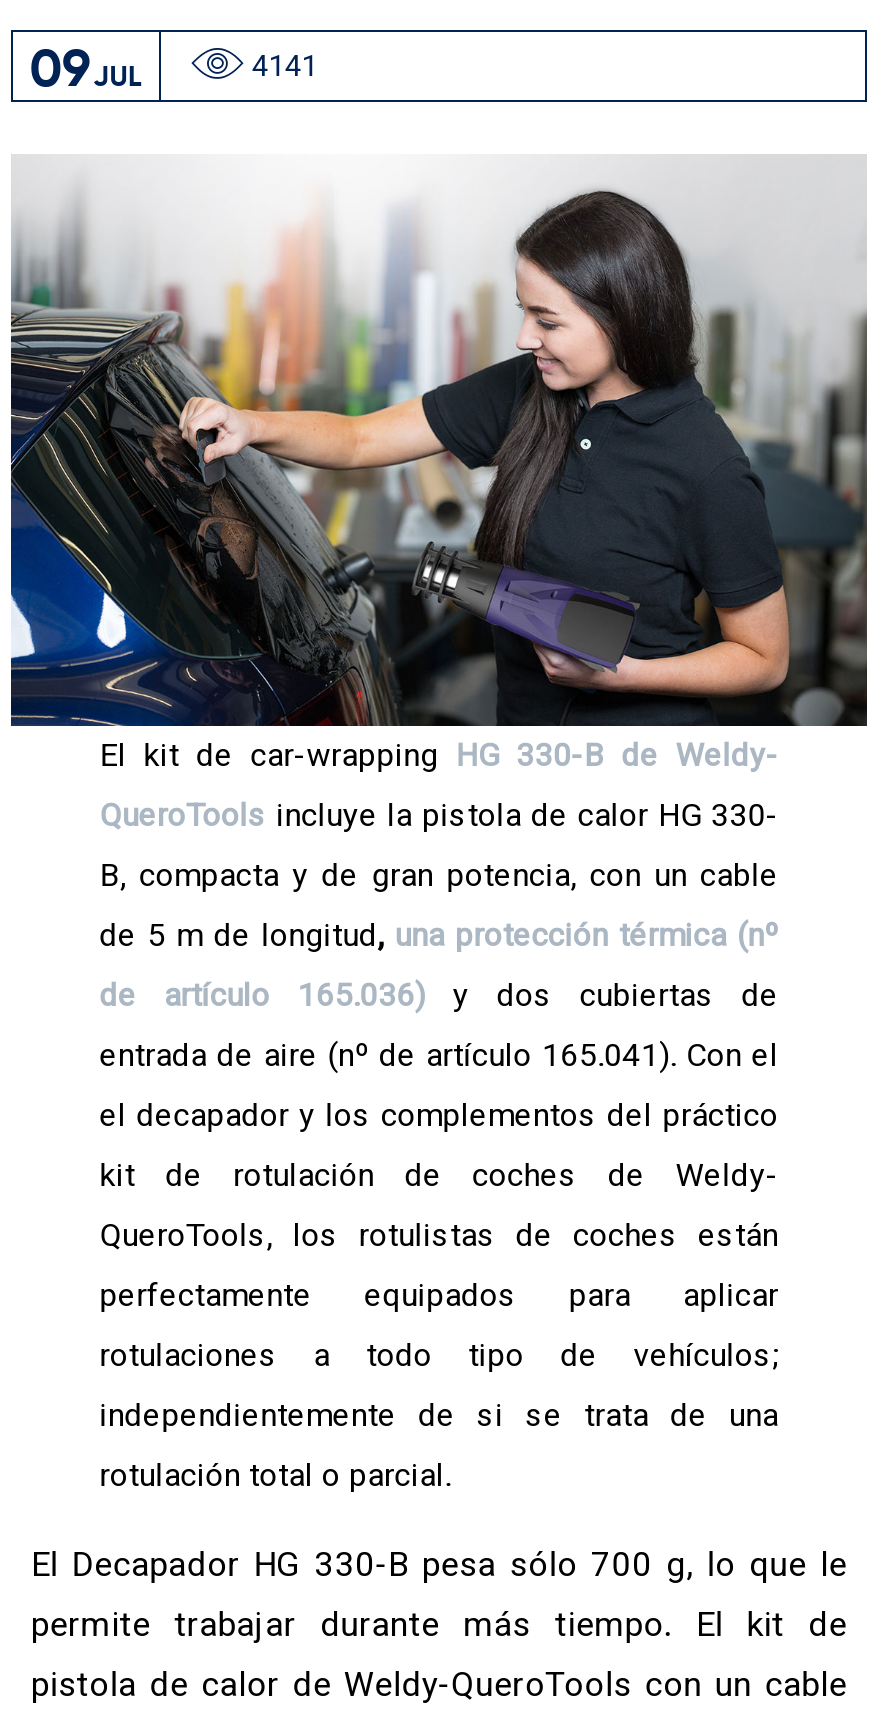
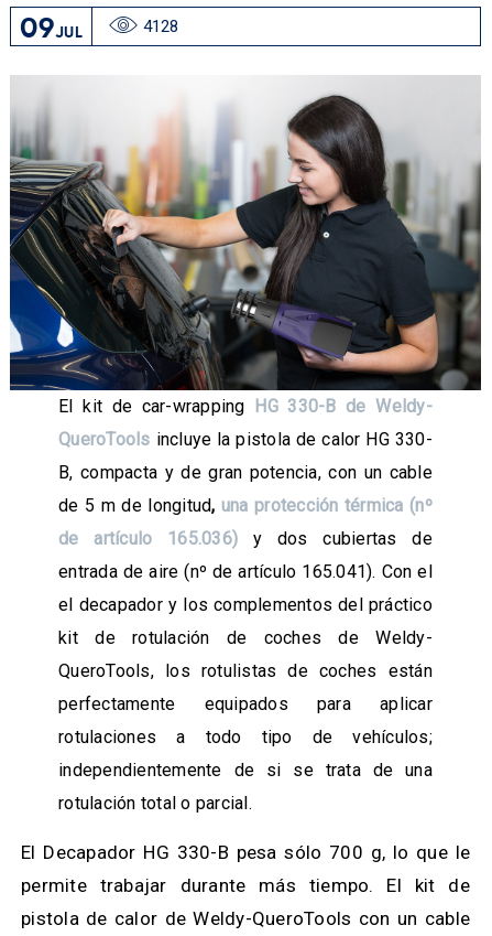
- 4141
+ 4128
